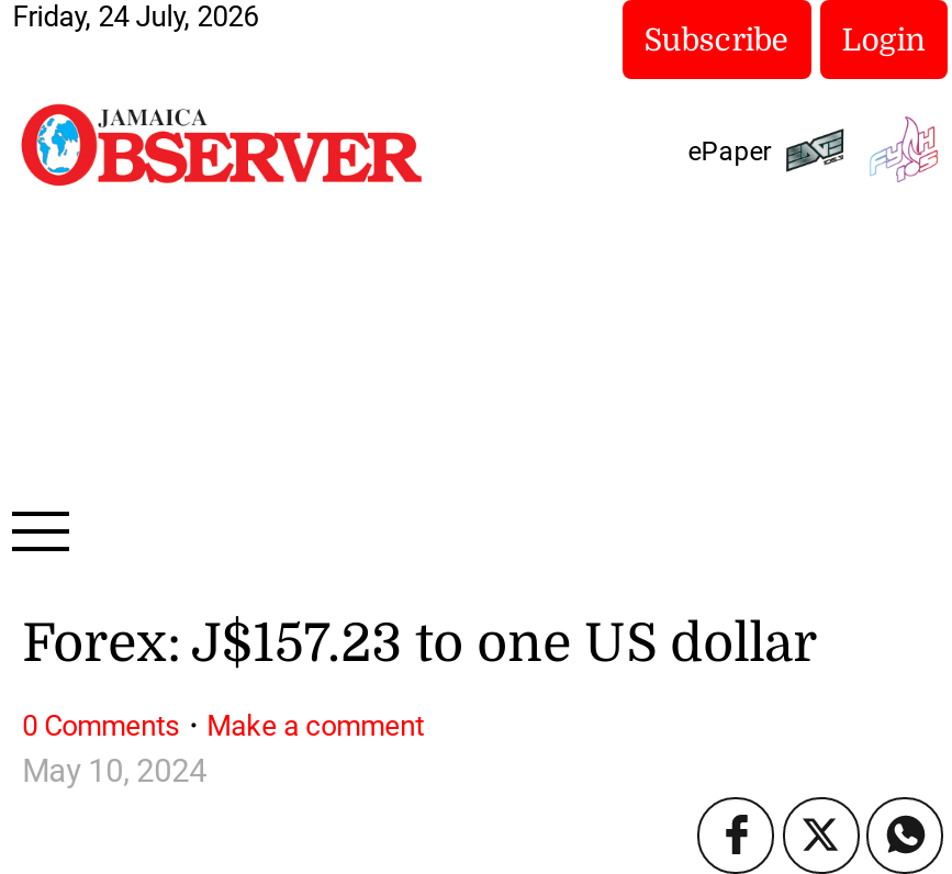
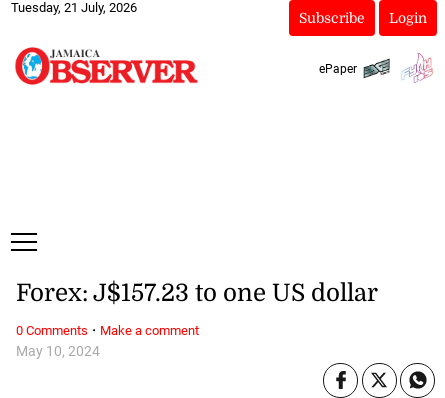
- Friday, 24 July, 2026
+ Tuesday, 21 July, 2026
